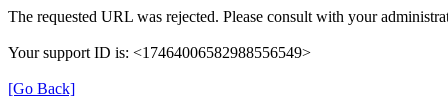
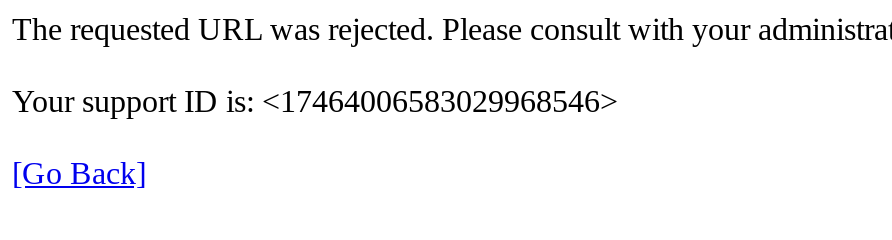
- Your support ID is: <17464006582988556549>
+ Your support ID is: <17464006583029968546>
